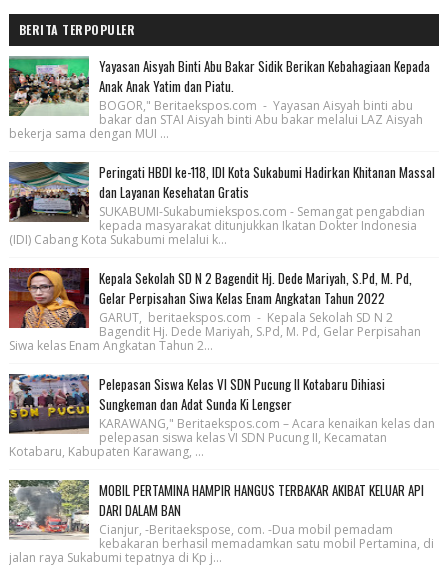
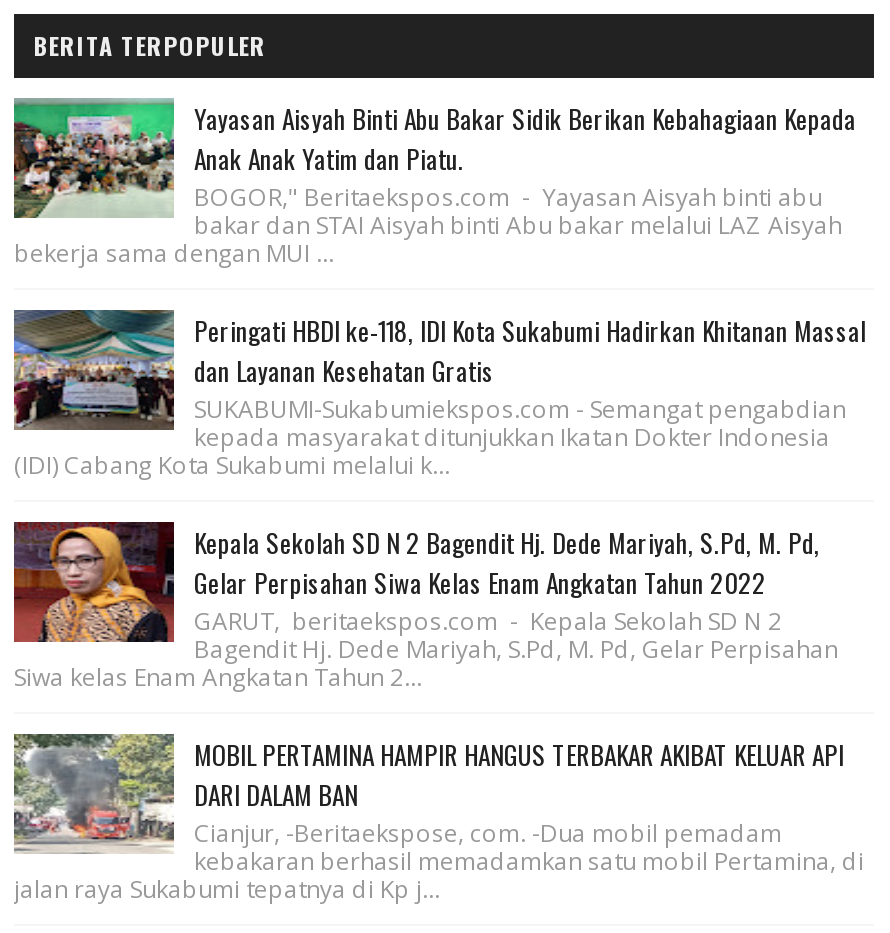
- [image]
- Pelepasan Siswa Kelas VI SDN Pucung II Kotabaru Dihiasi
- Sungkeman dan Adat Sunda Ki Lengser
- KARAWANG," Beritaekspos.com – Acara kenaikan kelas dan
- pelepasan siswa kelas VI SDN Pucung II, Kecamatan
- Kotabaru, Kabupaten Karawang, ...
